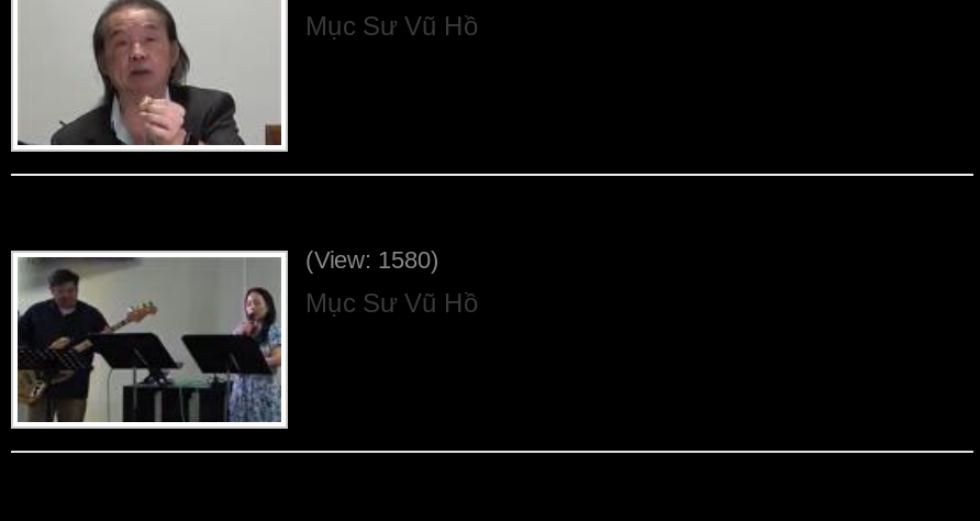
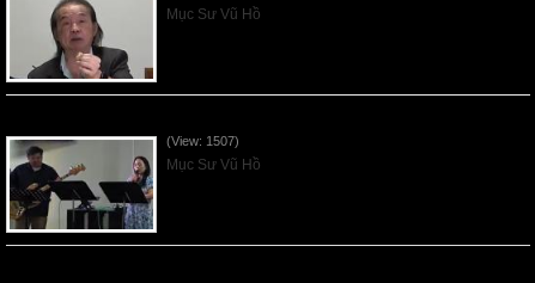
- (View: 1580)
+ (View: 1507)
